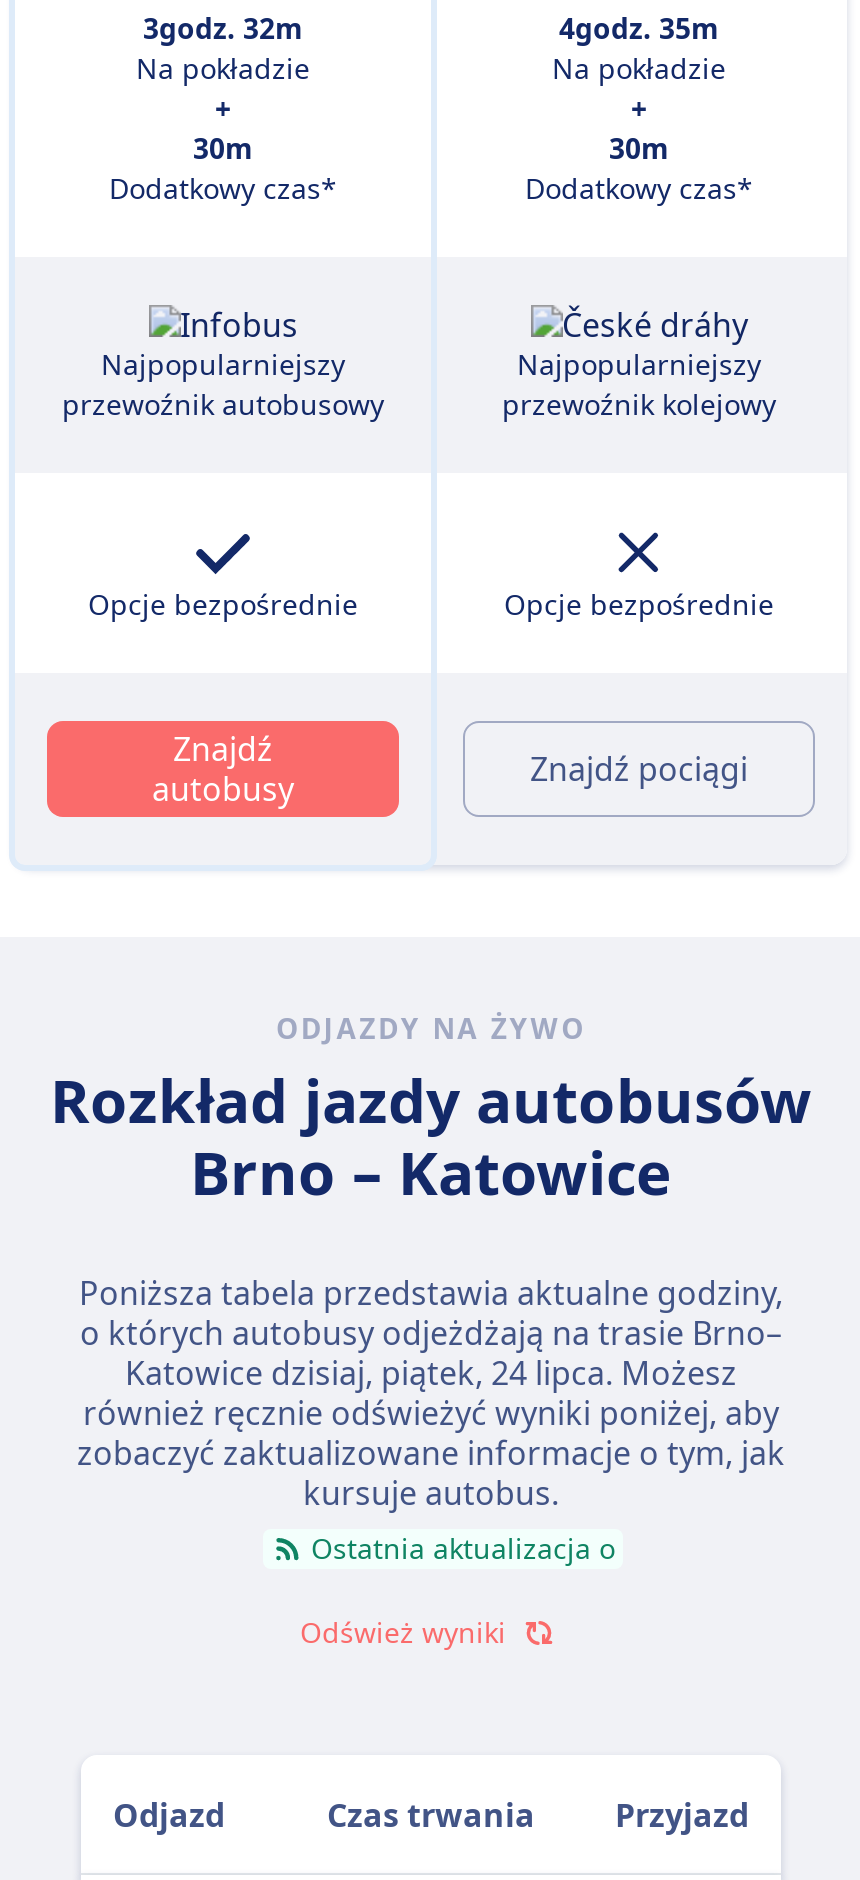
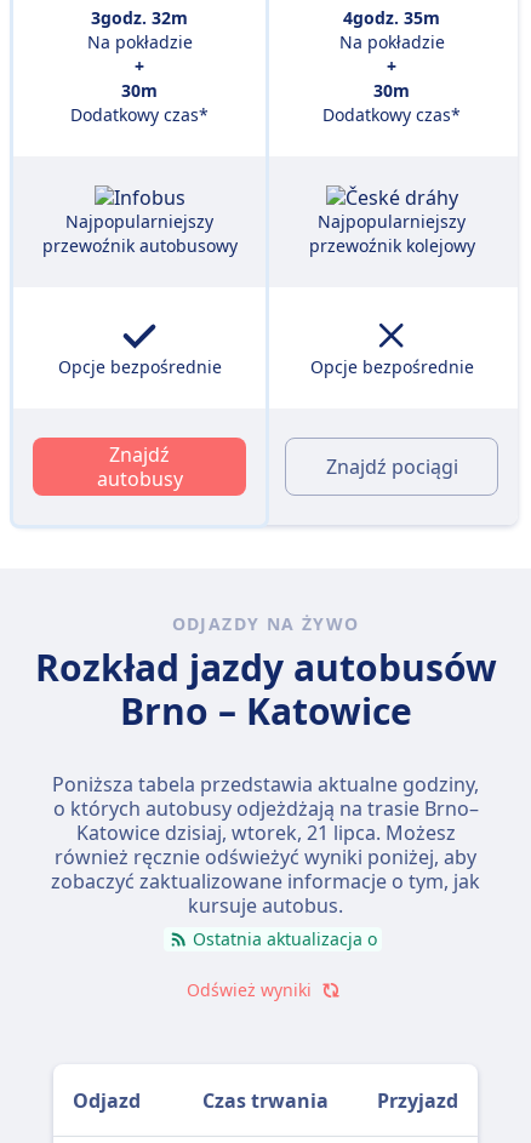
- Katowice dzisiaj, piątek, 24 lipca. Możesz
+ Katowice dzisiaj, wtorek, 21 lipca. Możesz
